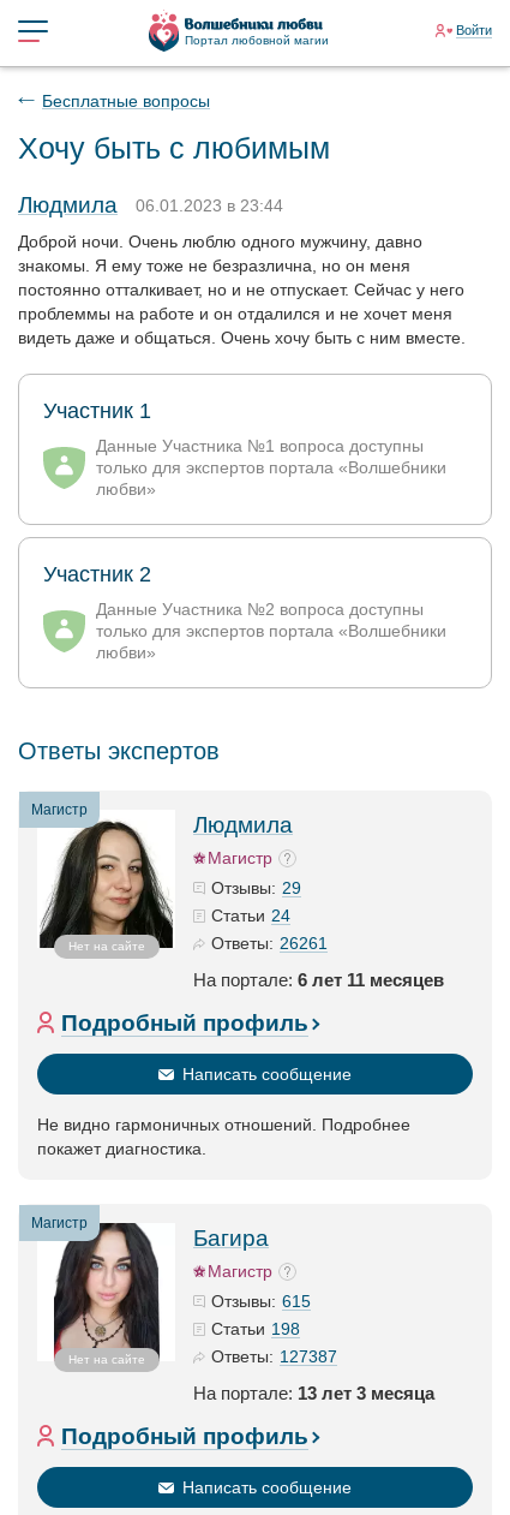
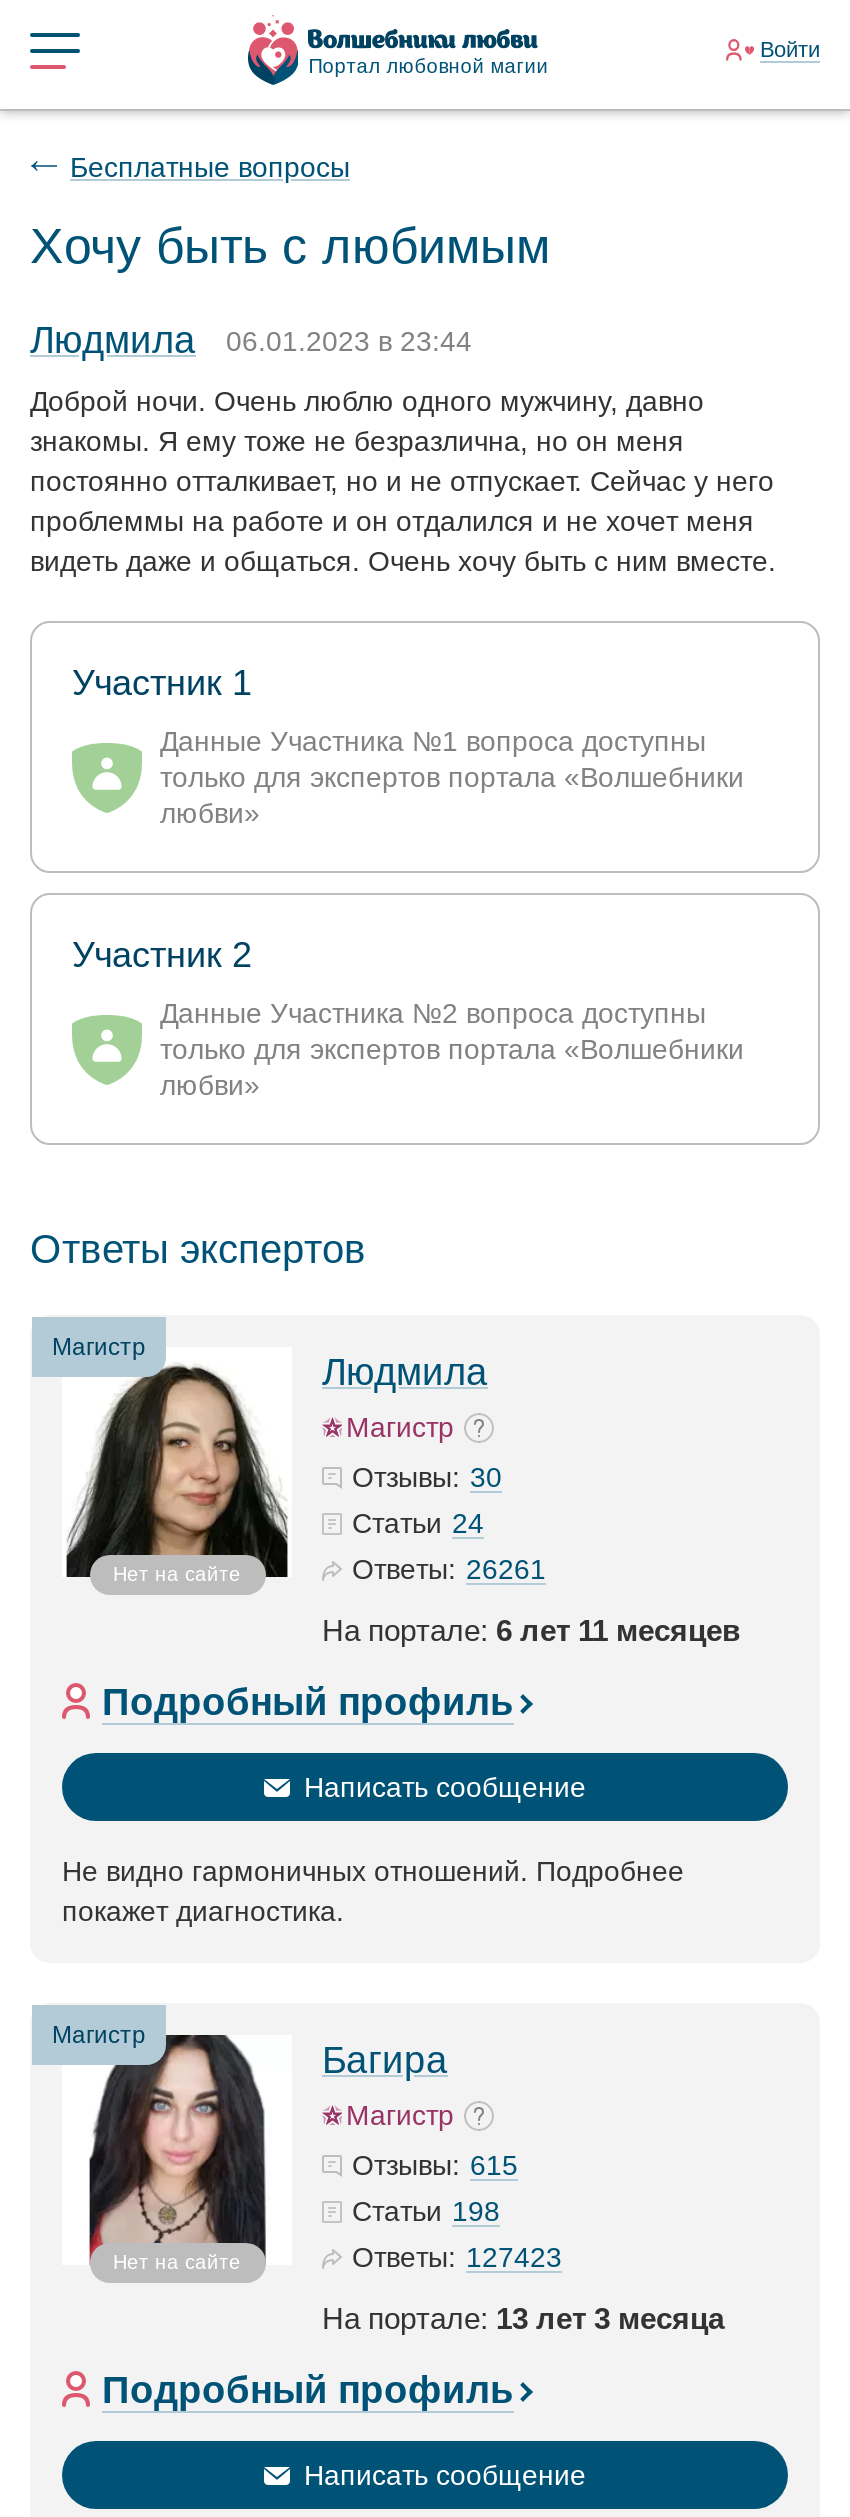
- Отзывы: 29
+ Отзывы: 30

- Ответы: 127387
+ Ответы: 127423
